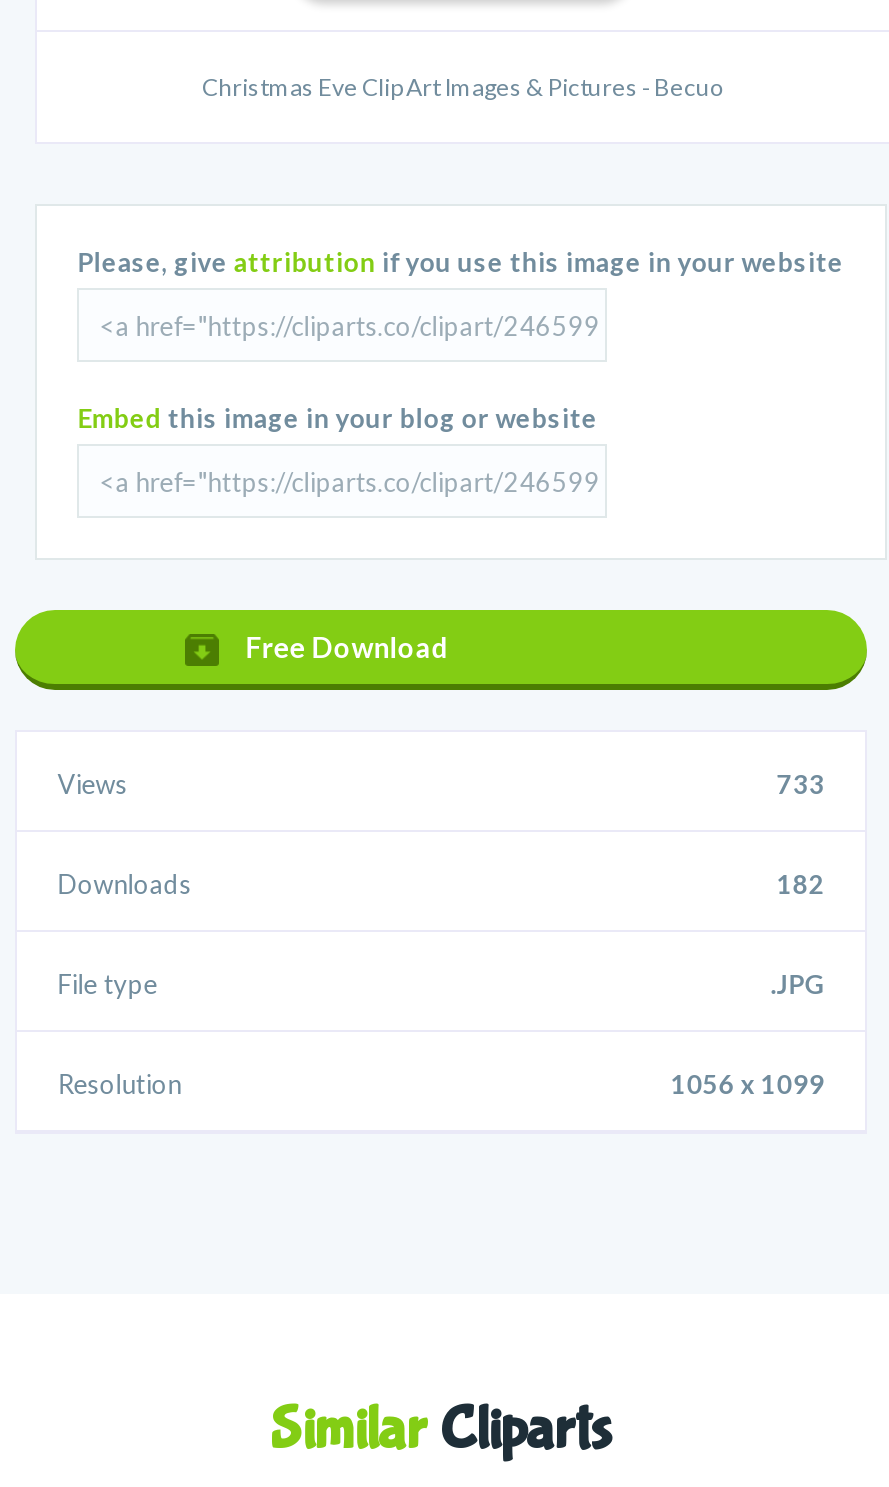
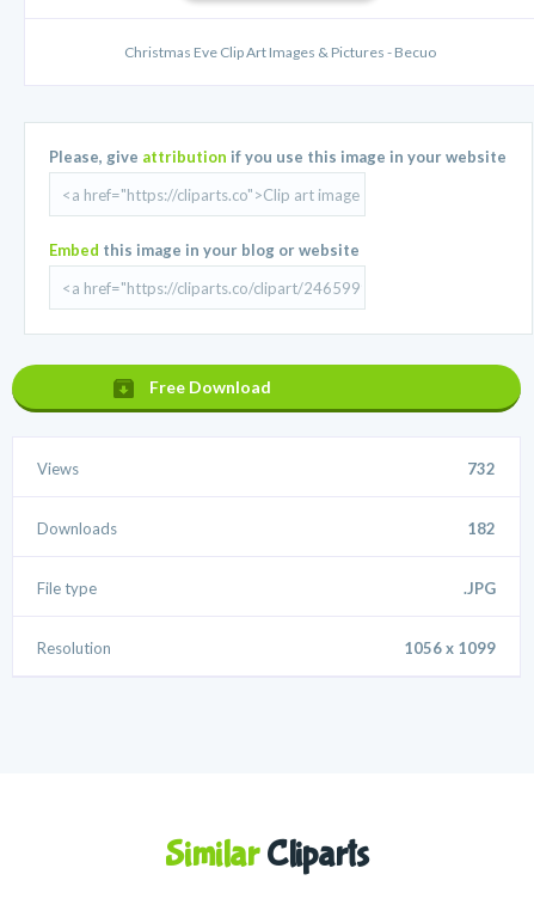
- 733
+ 732
